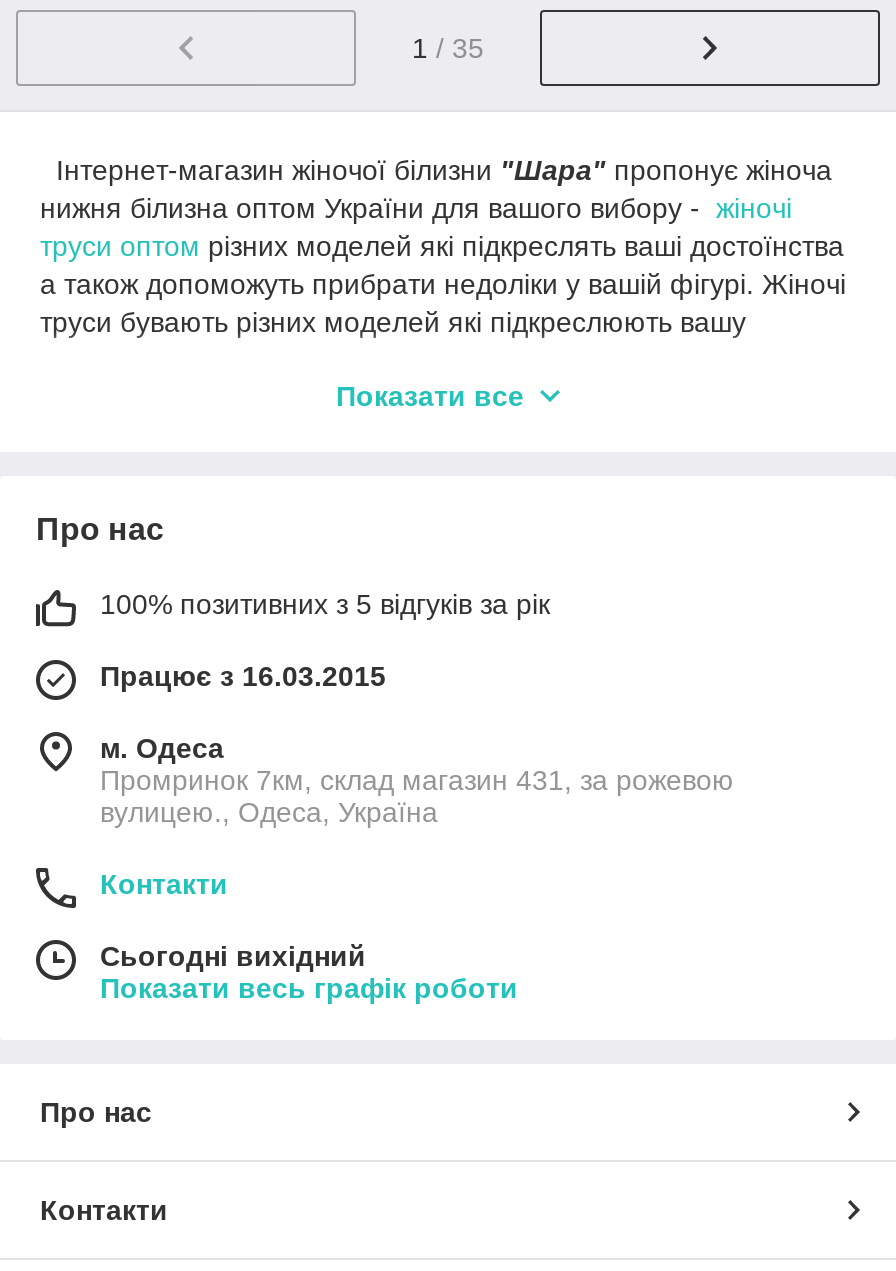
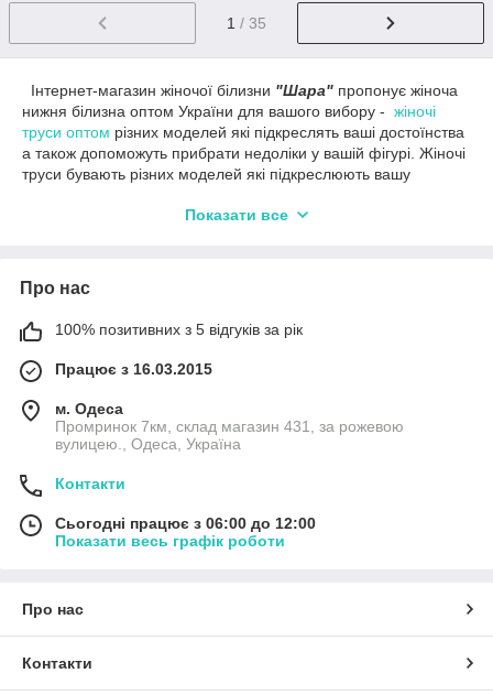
- Сьогодні вихідний
+ Сьогодні працює з 06:00 до 12:00
